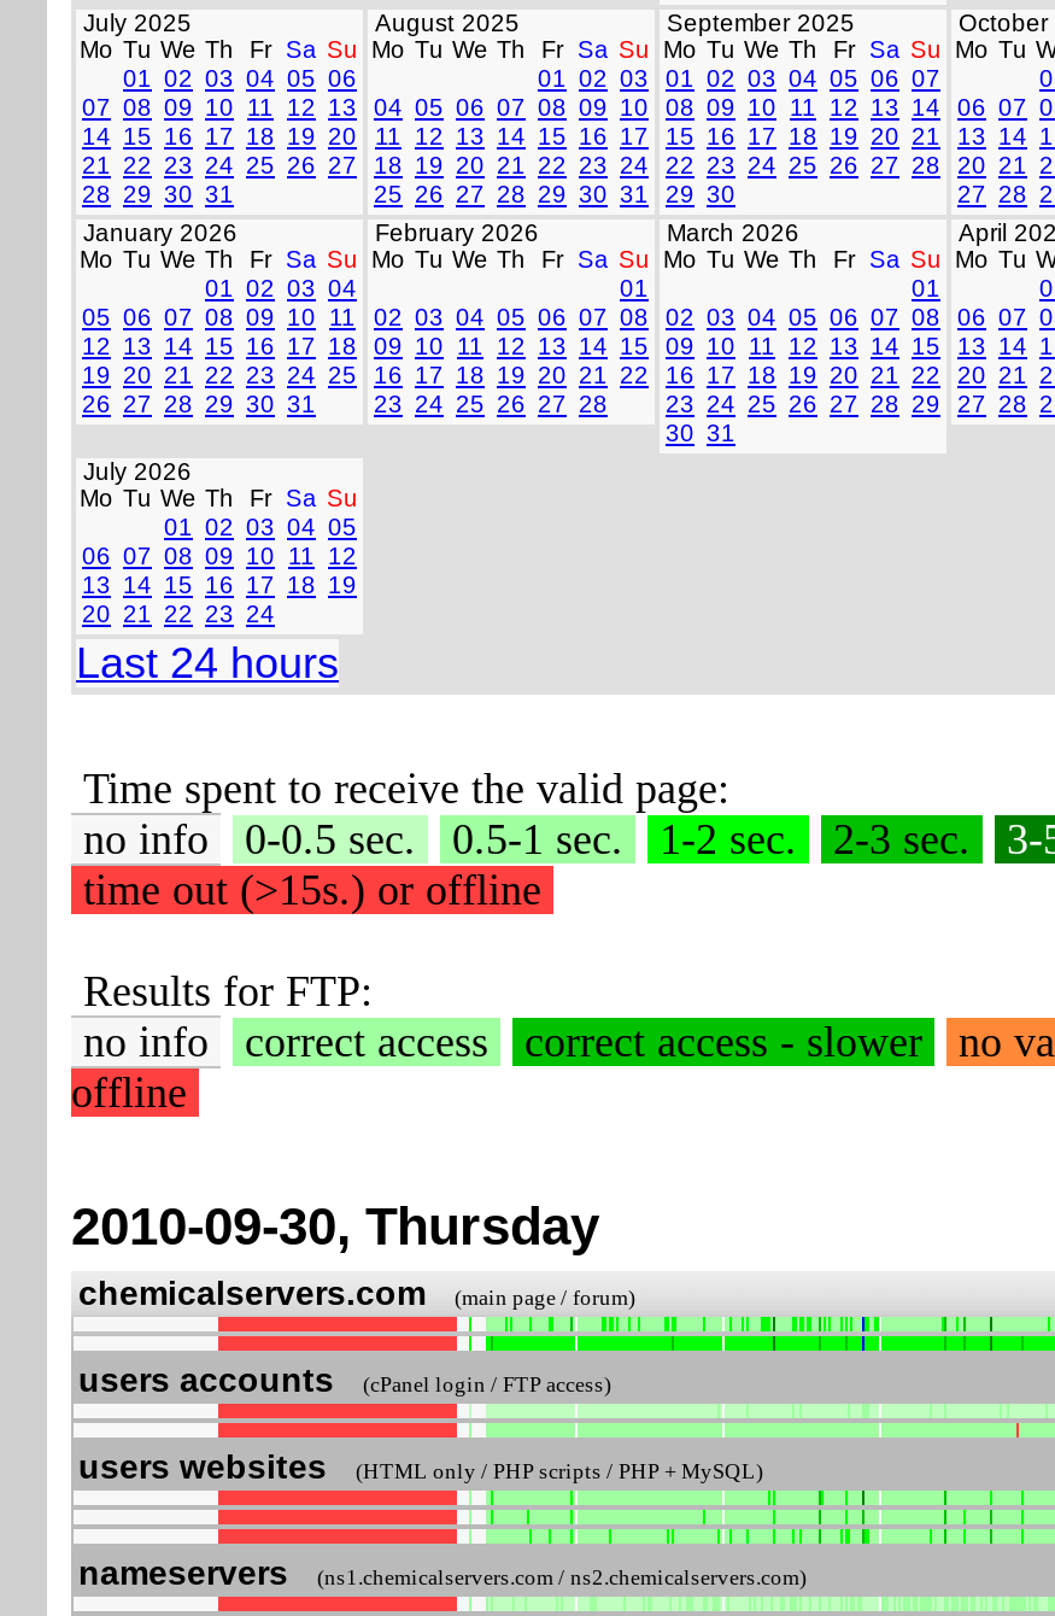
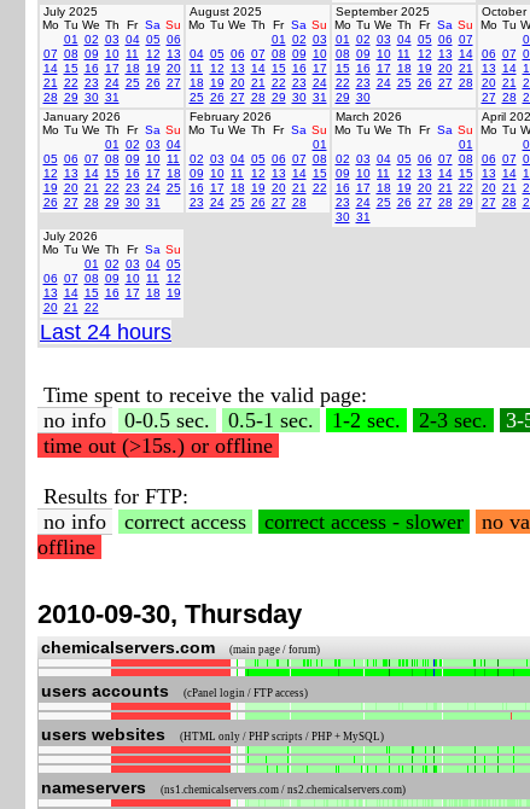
- 20 21 22 23 24
+ 20 21 22
